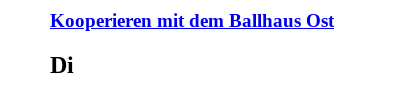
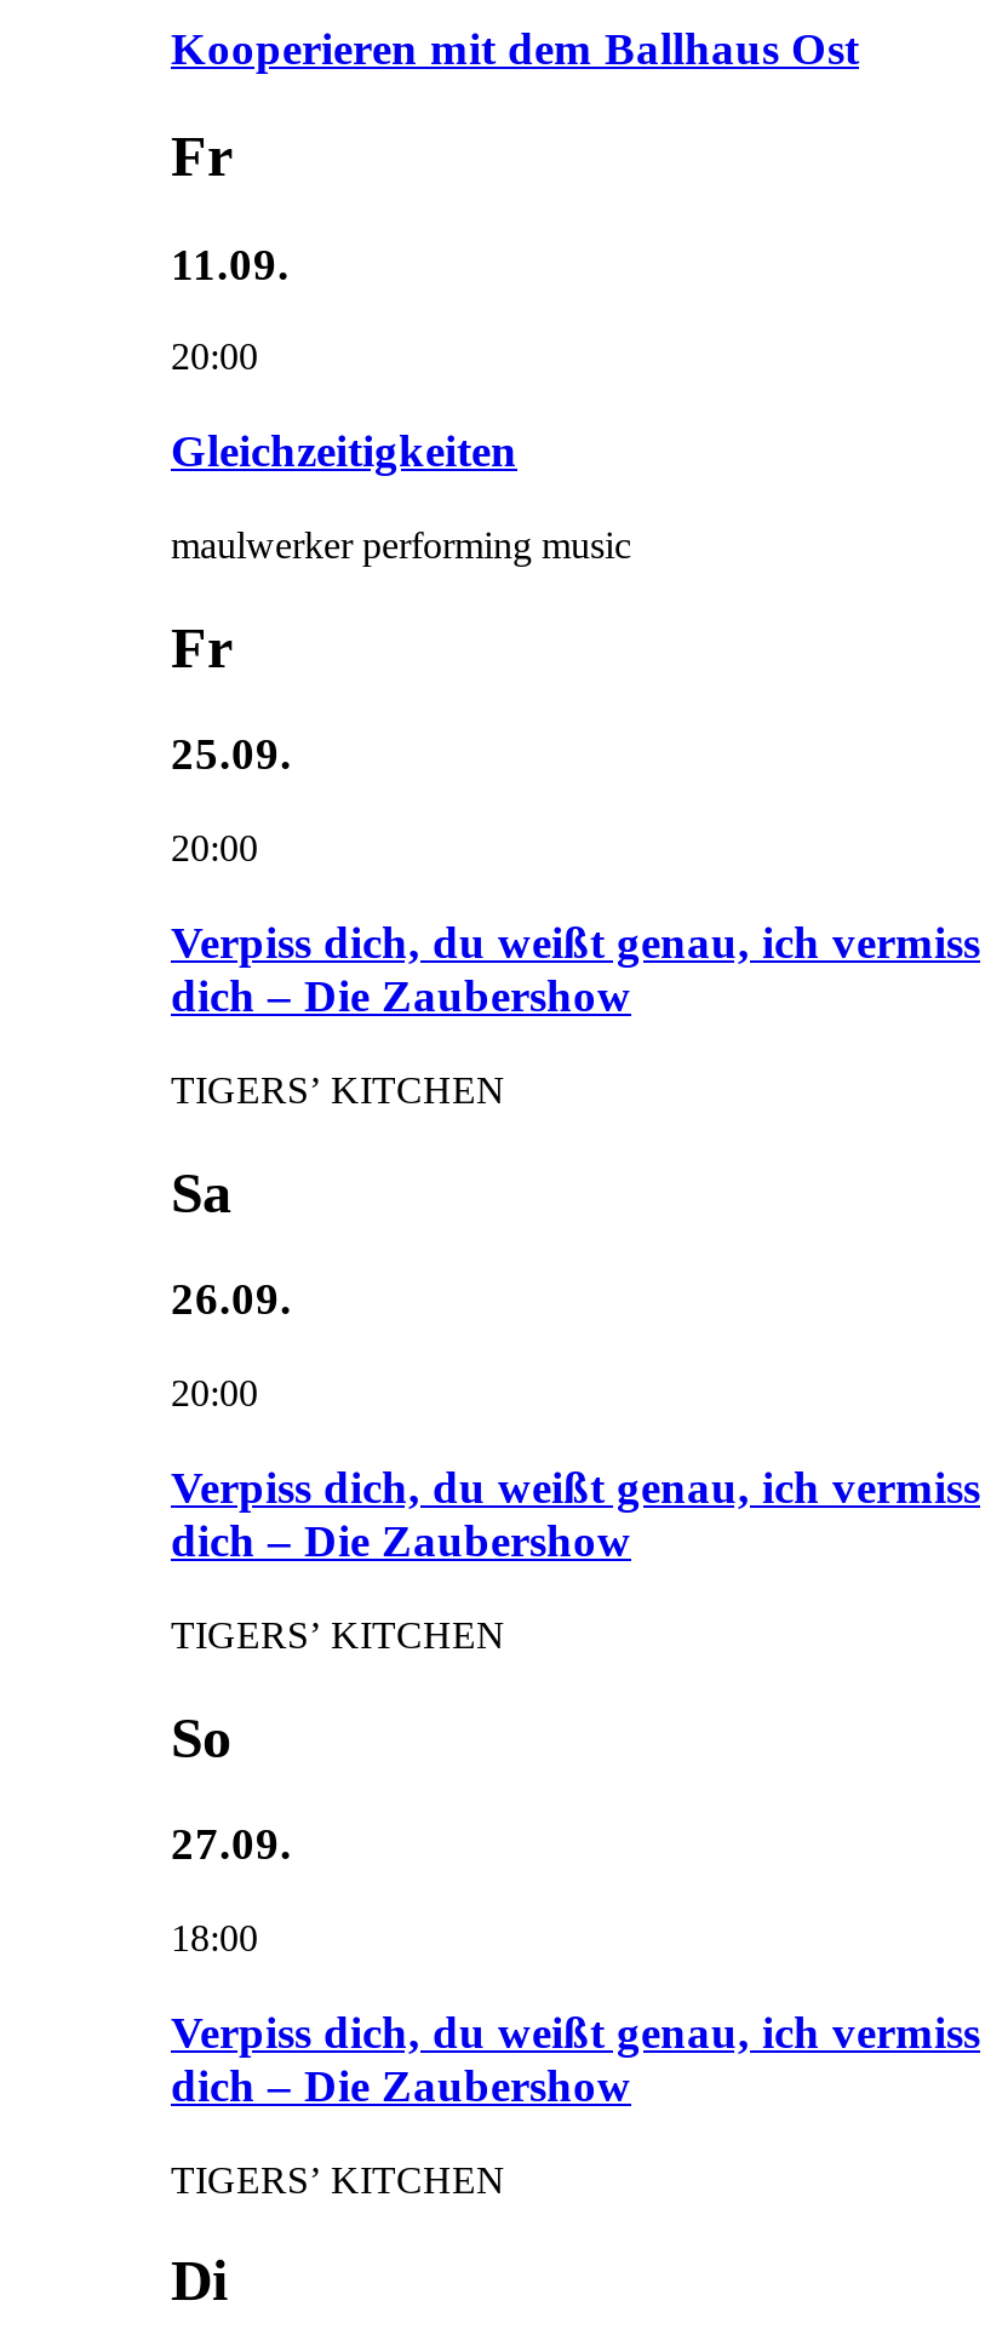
+ Fr
+ 11.09.
+ 20:00
+ Gleichzeitigkeiten
+ maulwerker performing music
+ Fr
+ 25.09.
+ 20:00
+ Verpiss dich, du weißt genau, ich vermiss
+ dich – Die Zaubershow
+ TIGERS’ KITCHEN
+ Sa
+ 26.09.
+ 20:00
+ Verpiss dich, du weißt genau, ich vermiss
+ dich – Die Zaubershow
+ TIGERS’ KITCHEN
+ So
+ 27.09.
+ 18:00
+ Verpiss dich, du weißt genau, ich vermiss
+ dich – Die Zaubershow
+ TIGERS’ KITCHEN
